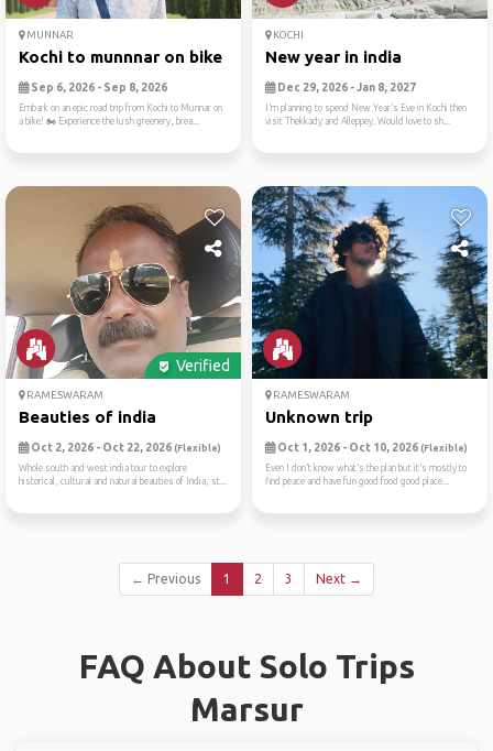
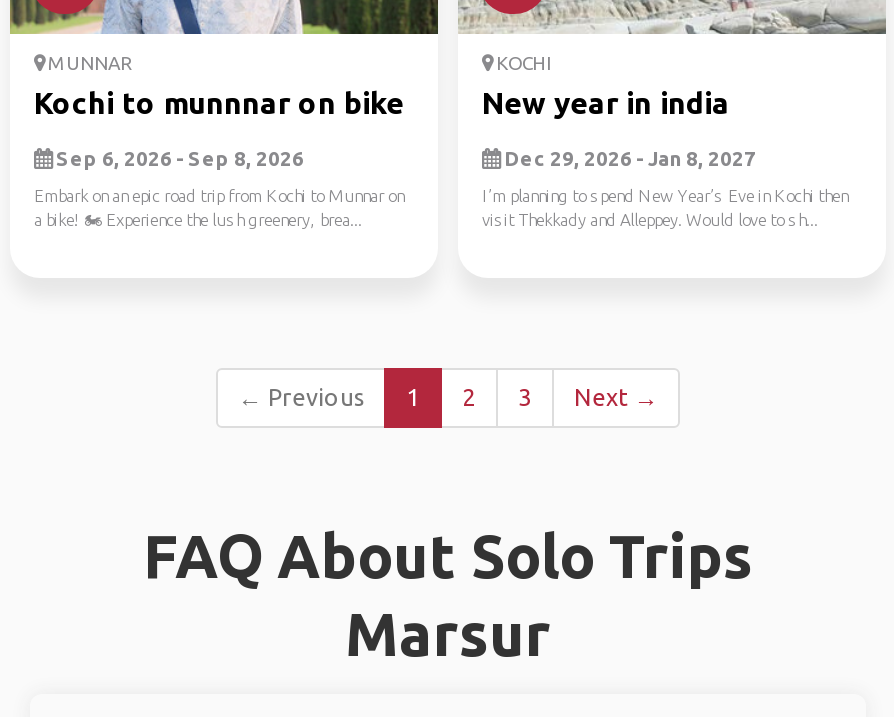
- [image]
- Verified
- RAMESWARAM
- Beauties of india
- Oct 2, 2026 - Oct 22, 2026 (Flexible)
- Whole south and west india tour to explore
- historical, cultural and natural beauties of India, st...

- [image]
- RAMESWARAM
- Unknown trip
- Oct 1, 2026 - Oct 10, 2026 (Flexible)
- Even I don’t know what’s the plan but it’s mostly to
- find peace and have fun good food good place...
